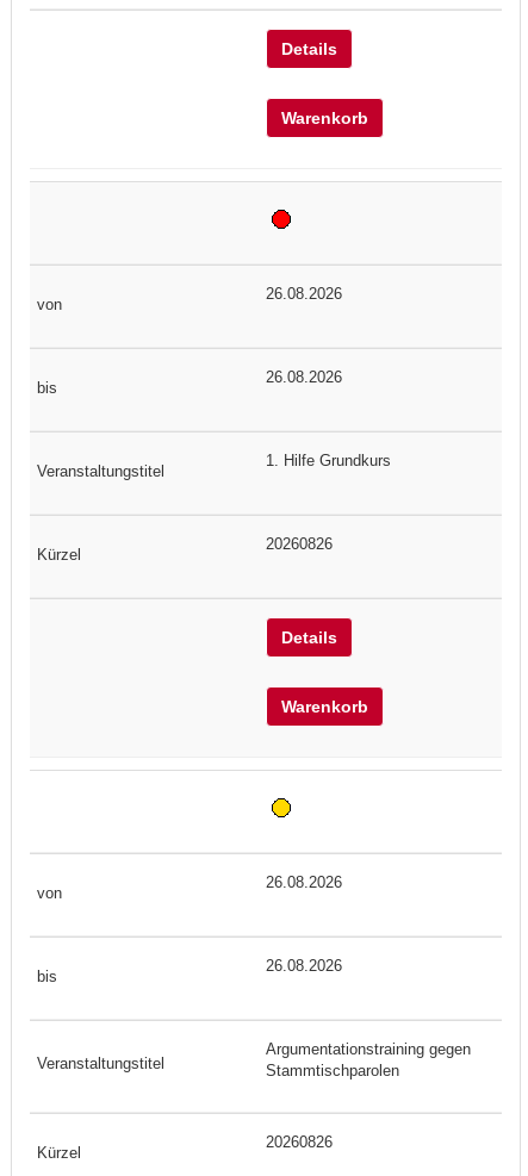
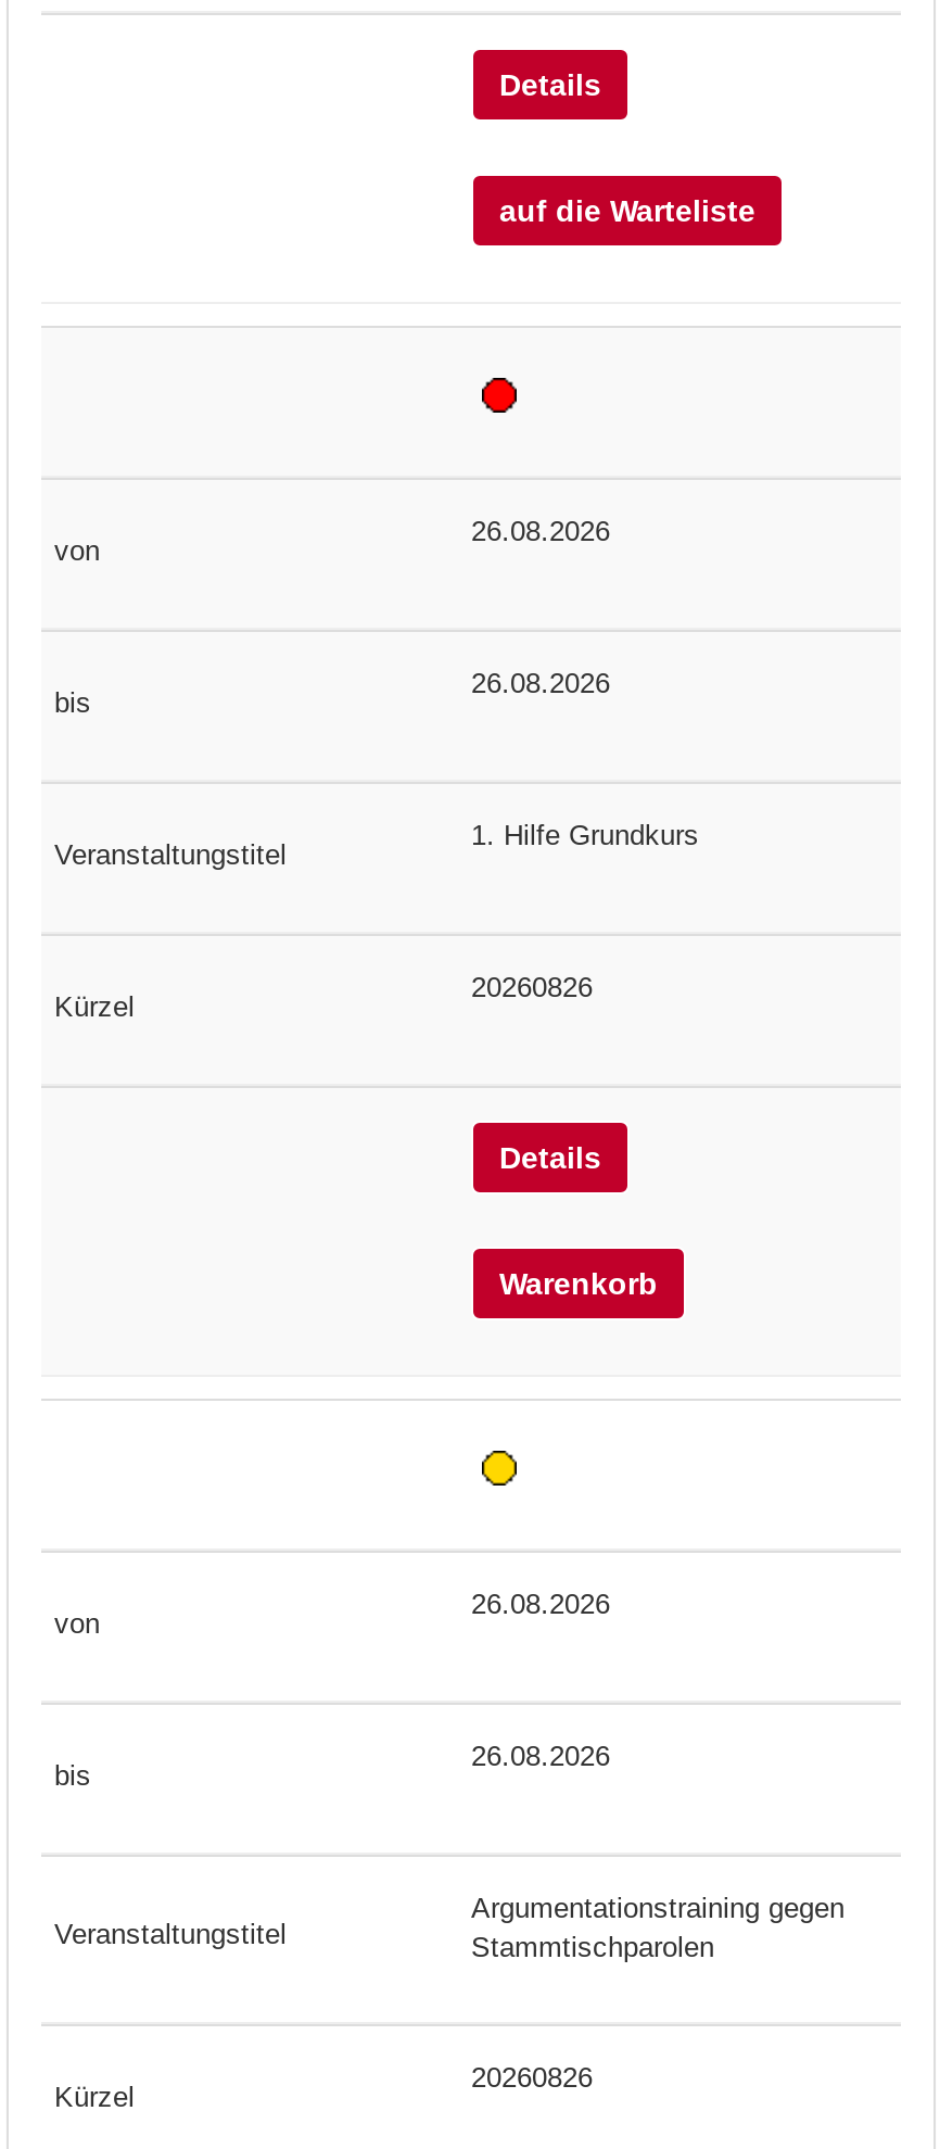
- Warenkorb
+ auf die Warteliste
